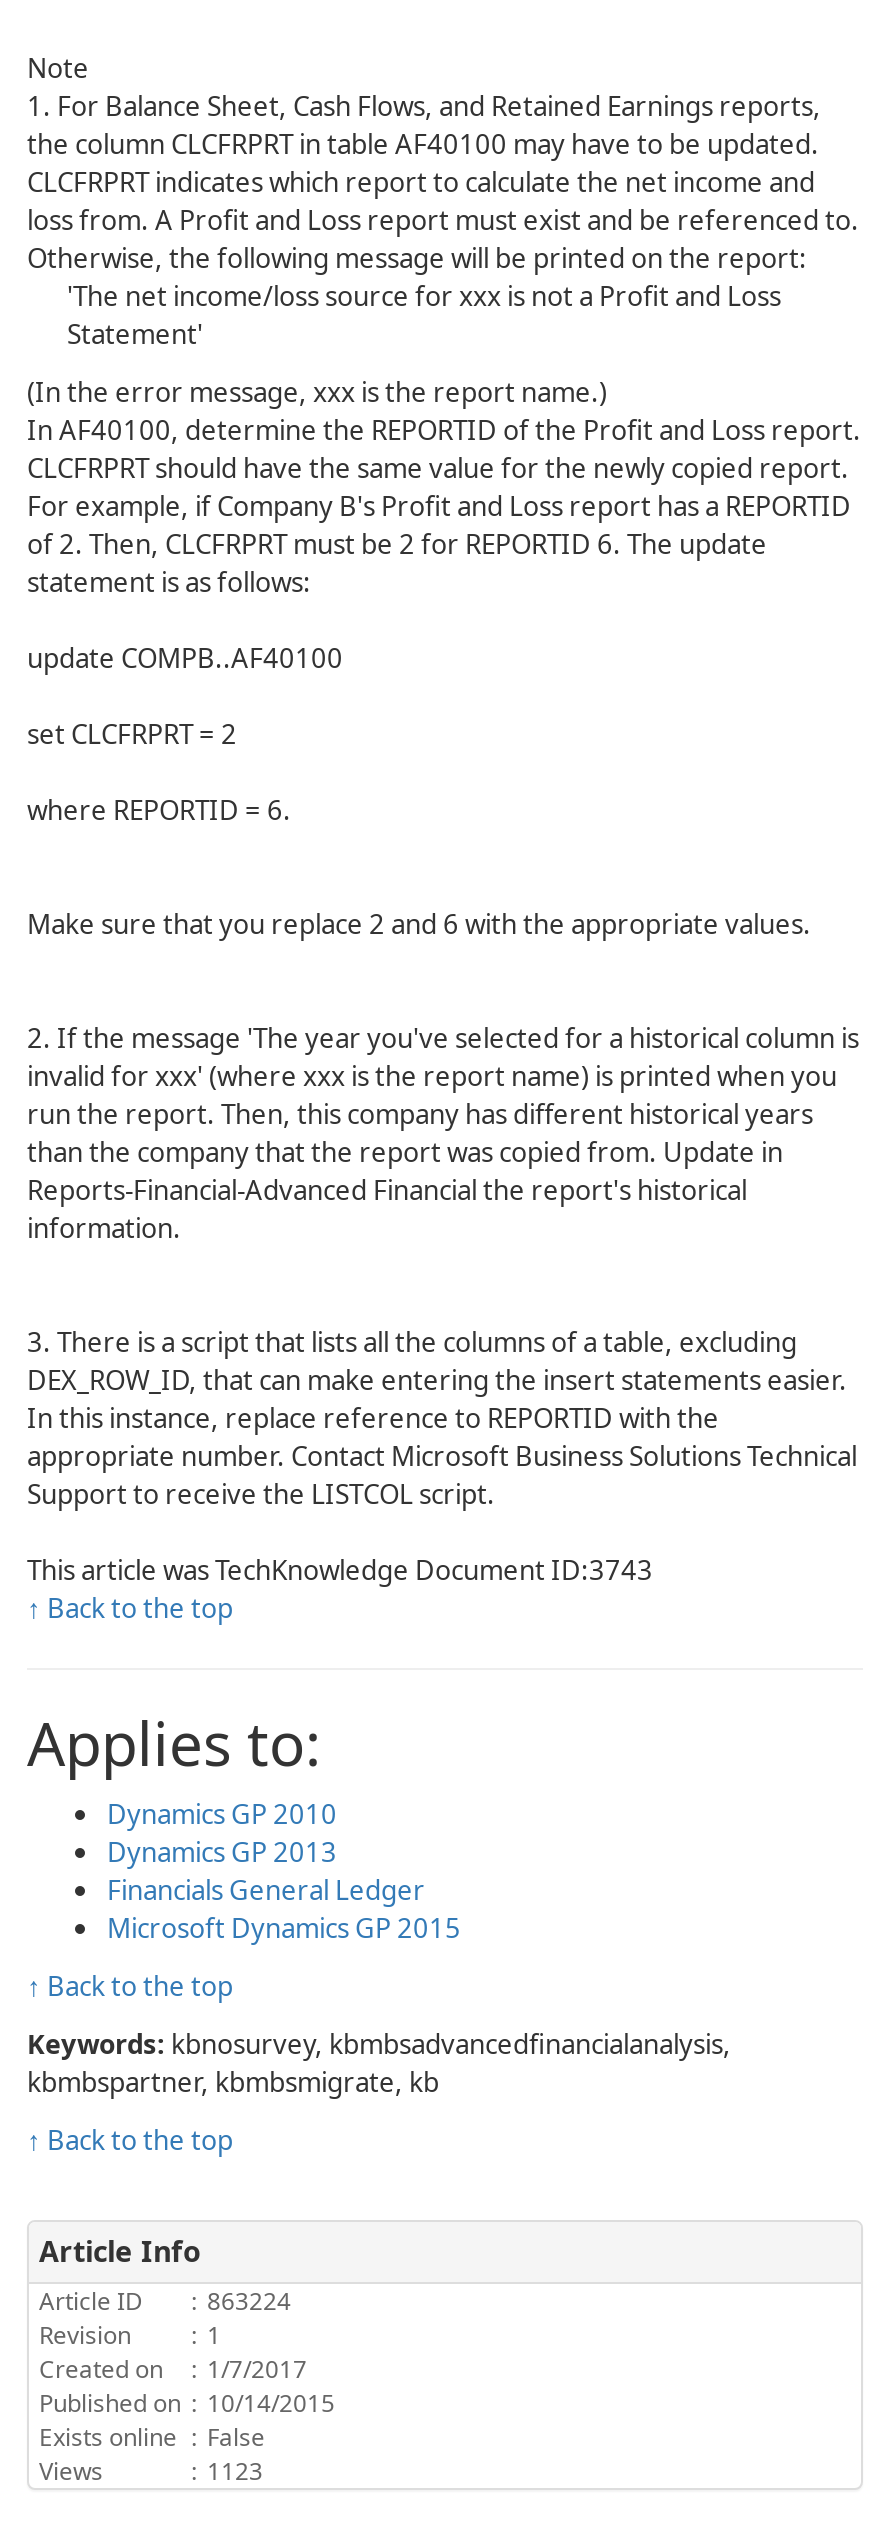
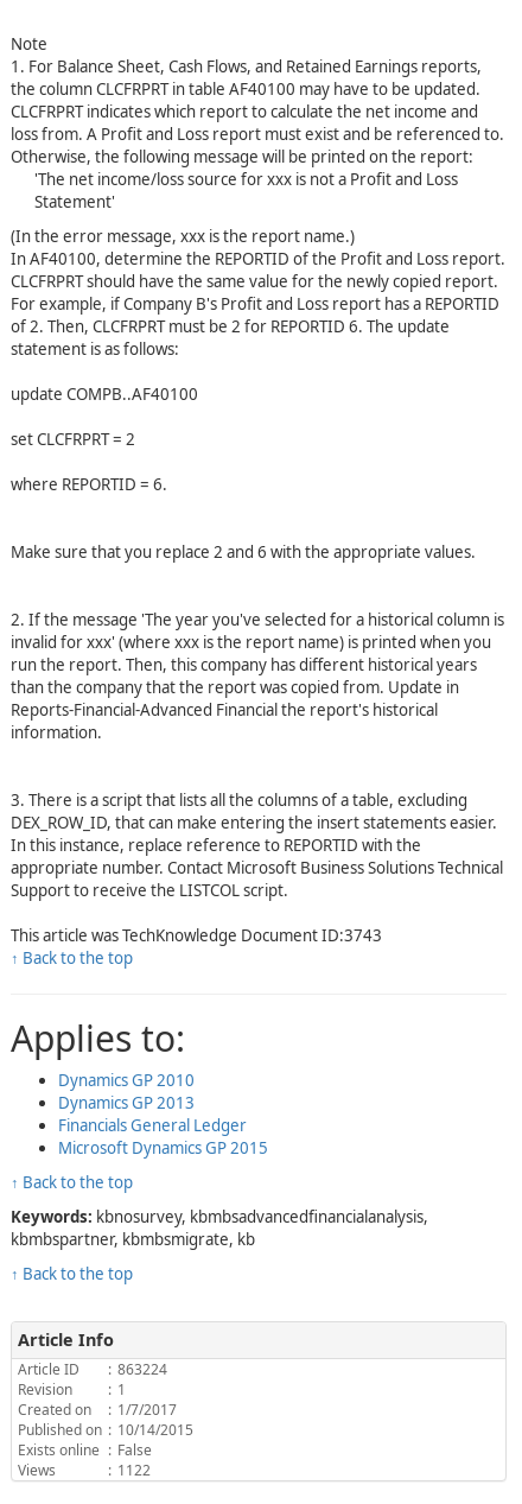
- : 1123
+ : 1122
